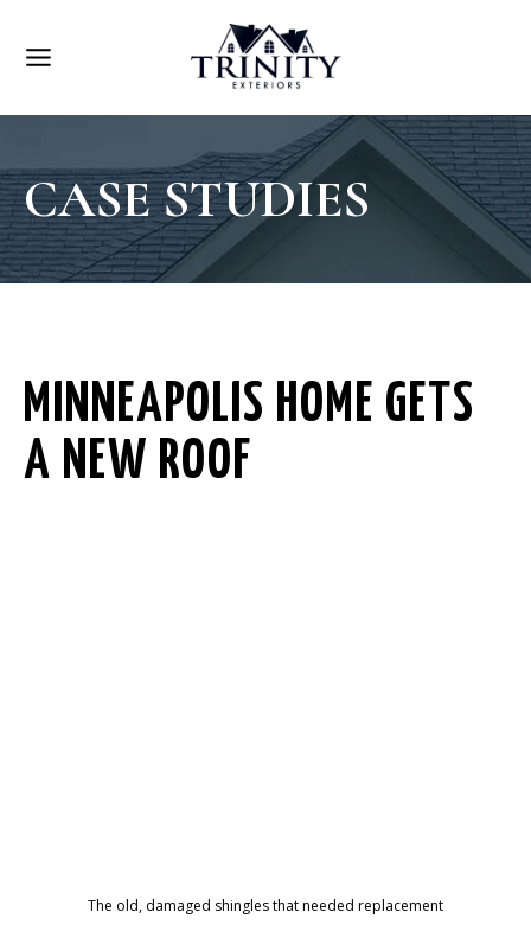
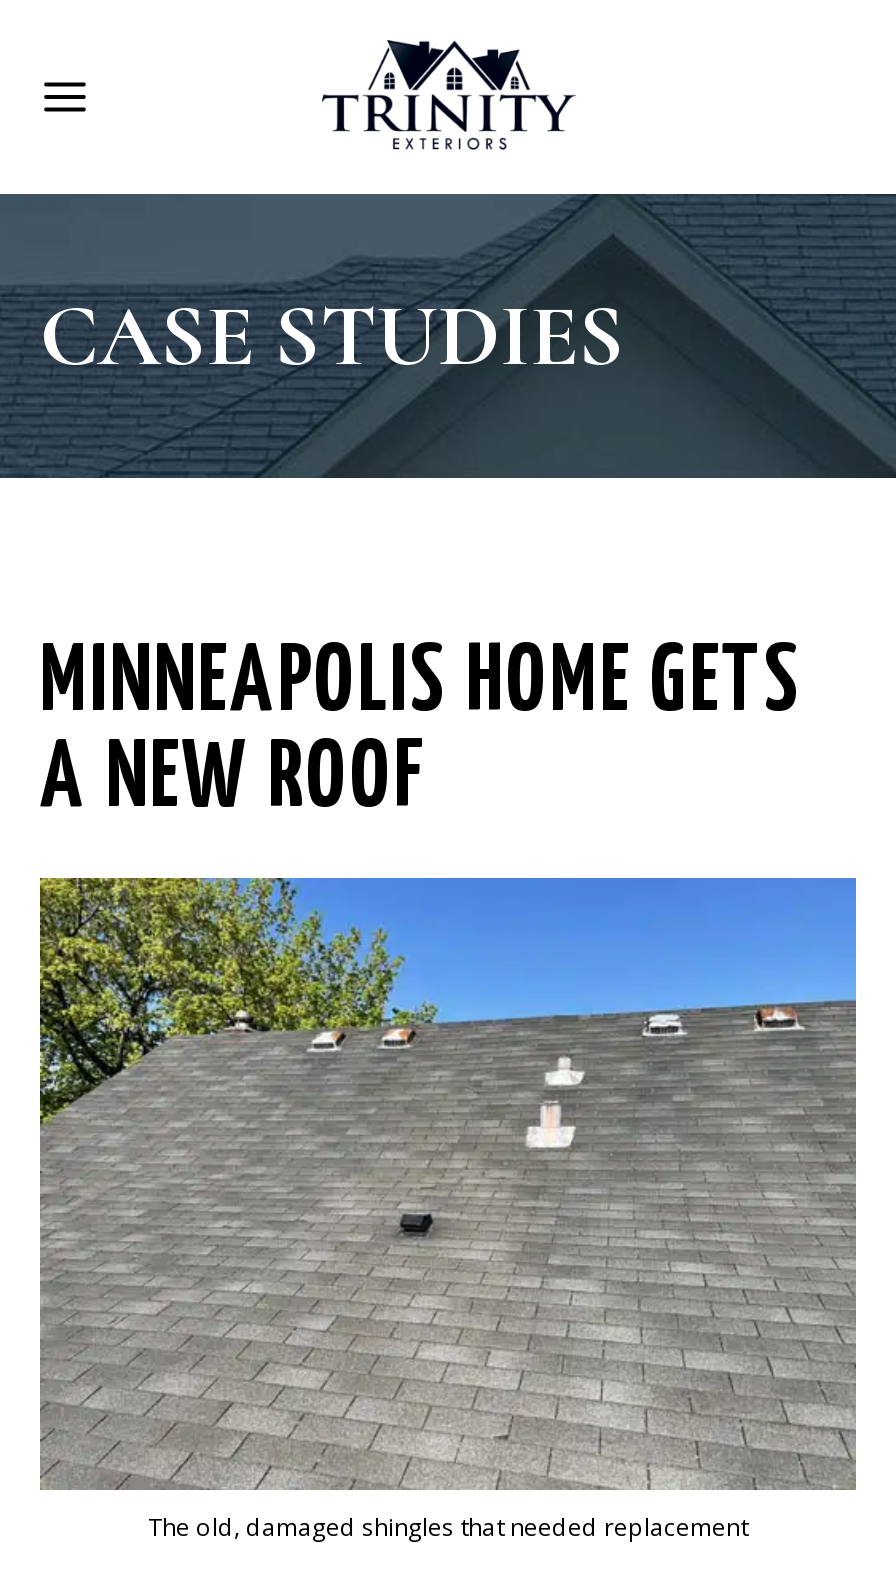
+ [image]
